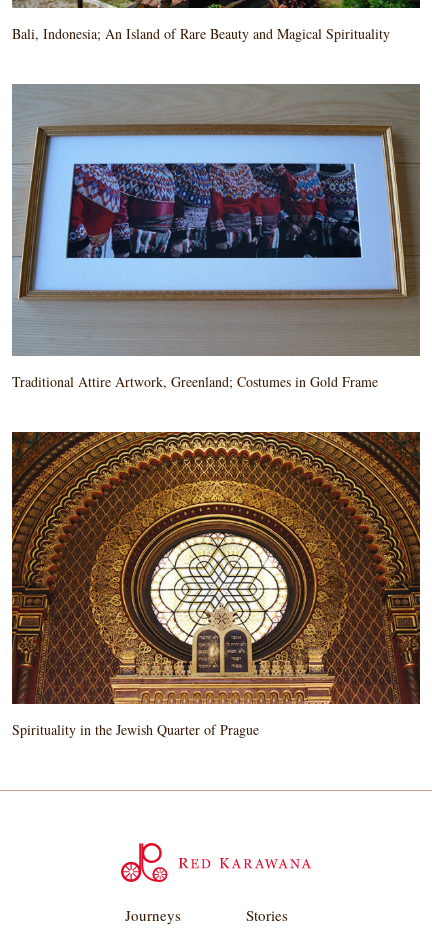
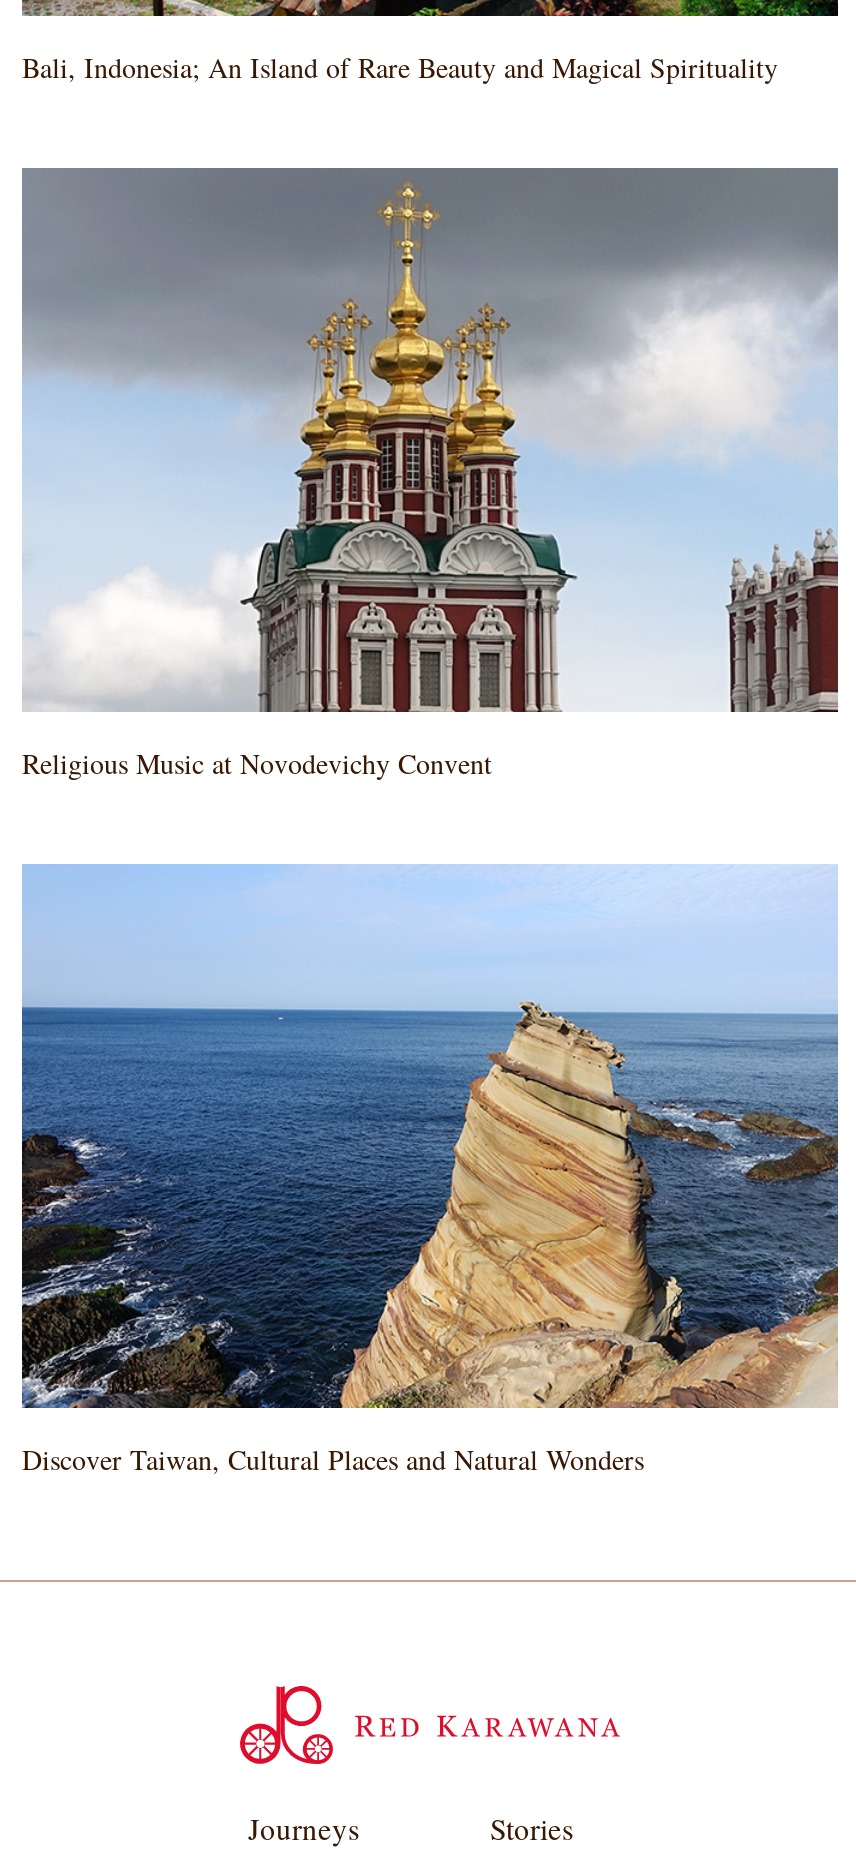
- [image]
- Traditional Attire Artwork, Greenland; Costumes in Gold Frame
+ [image]
+ Religious Music at Novodevichy Convent

- [image]
- Spirituality in the Jewish Quarter of Prague
+ [image]
+ Discover Taiwan, Cultural Places and Natural Wonders
